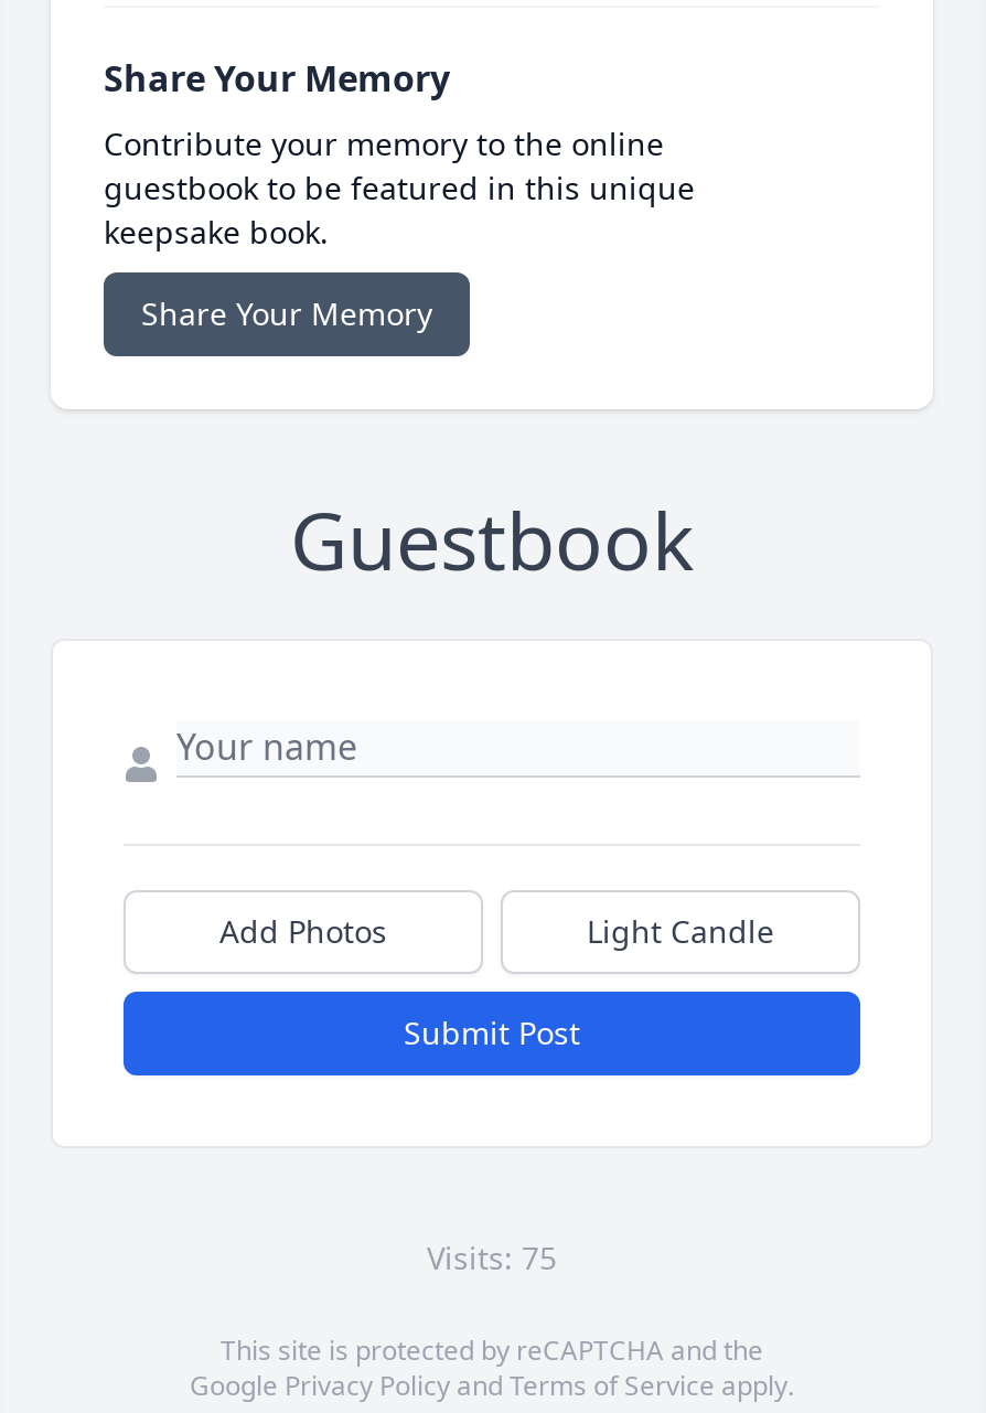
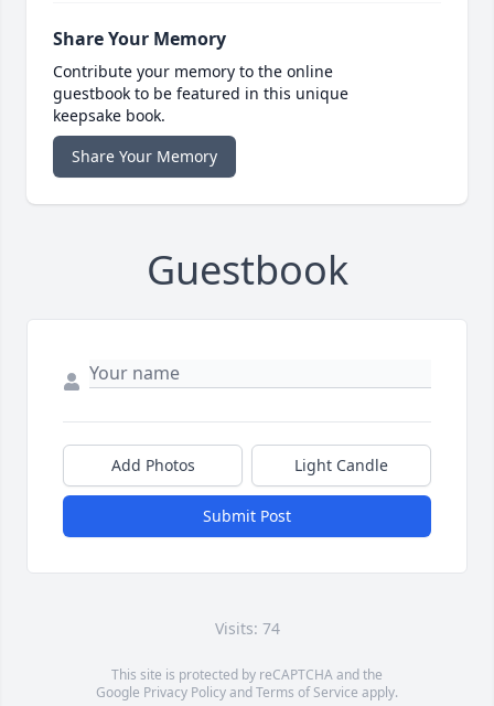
- Visits: 75
+ Visits: 74
